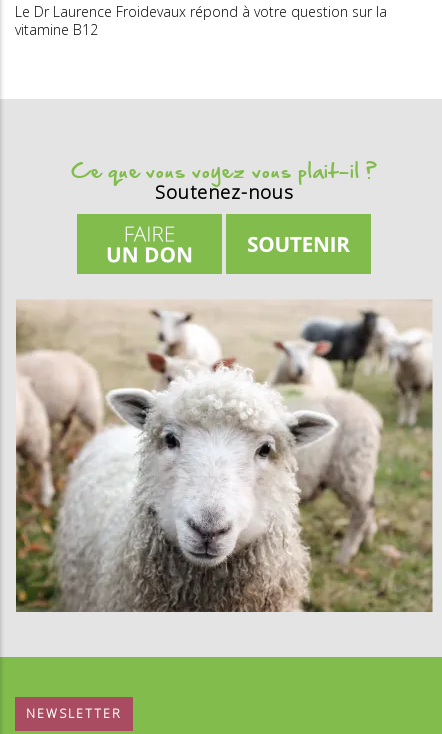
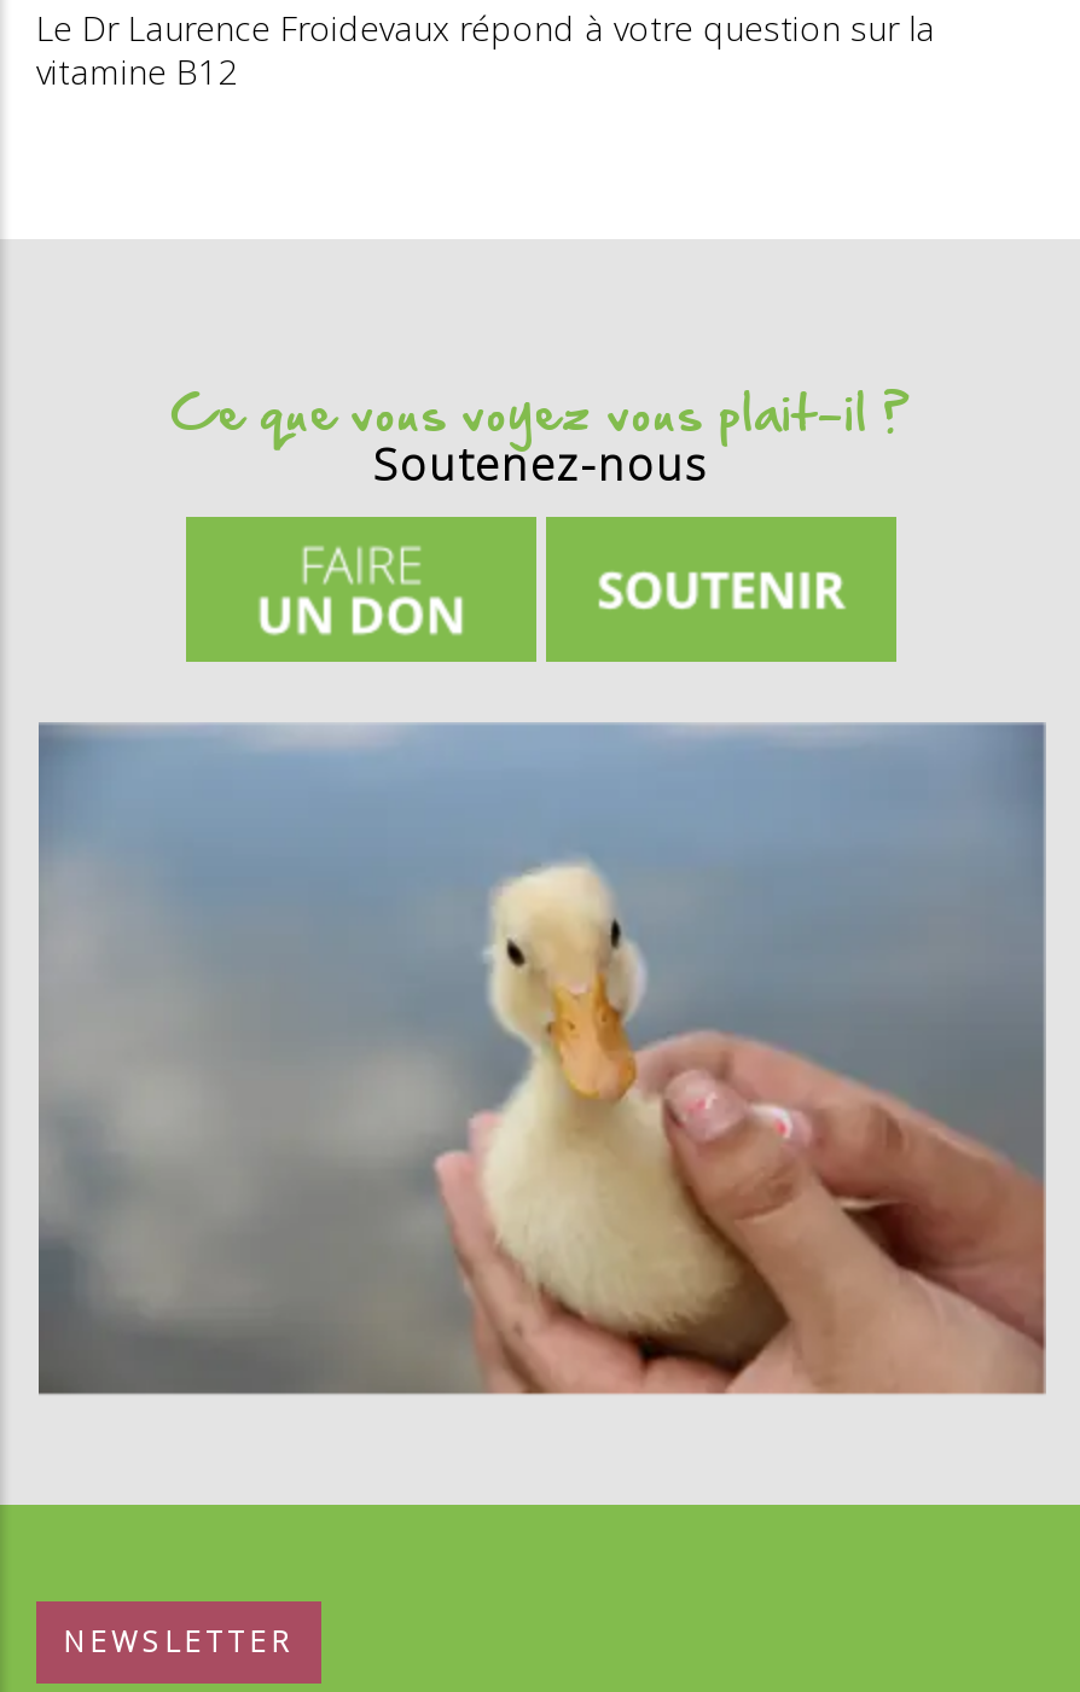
- [image]
+ [image]
